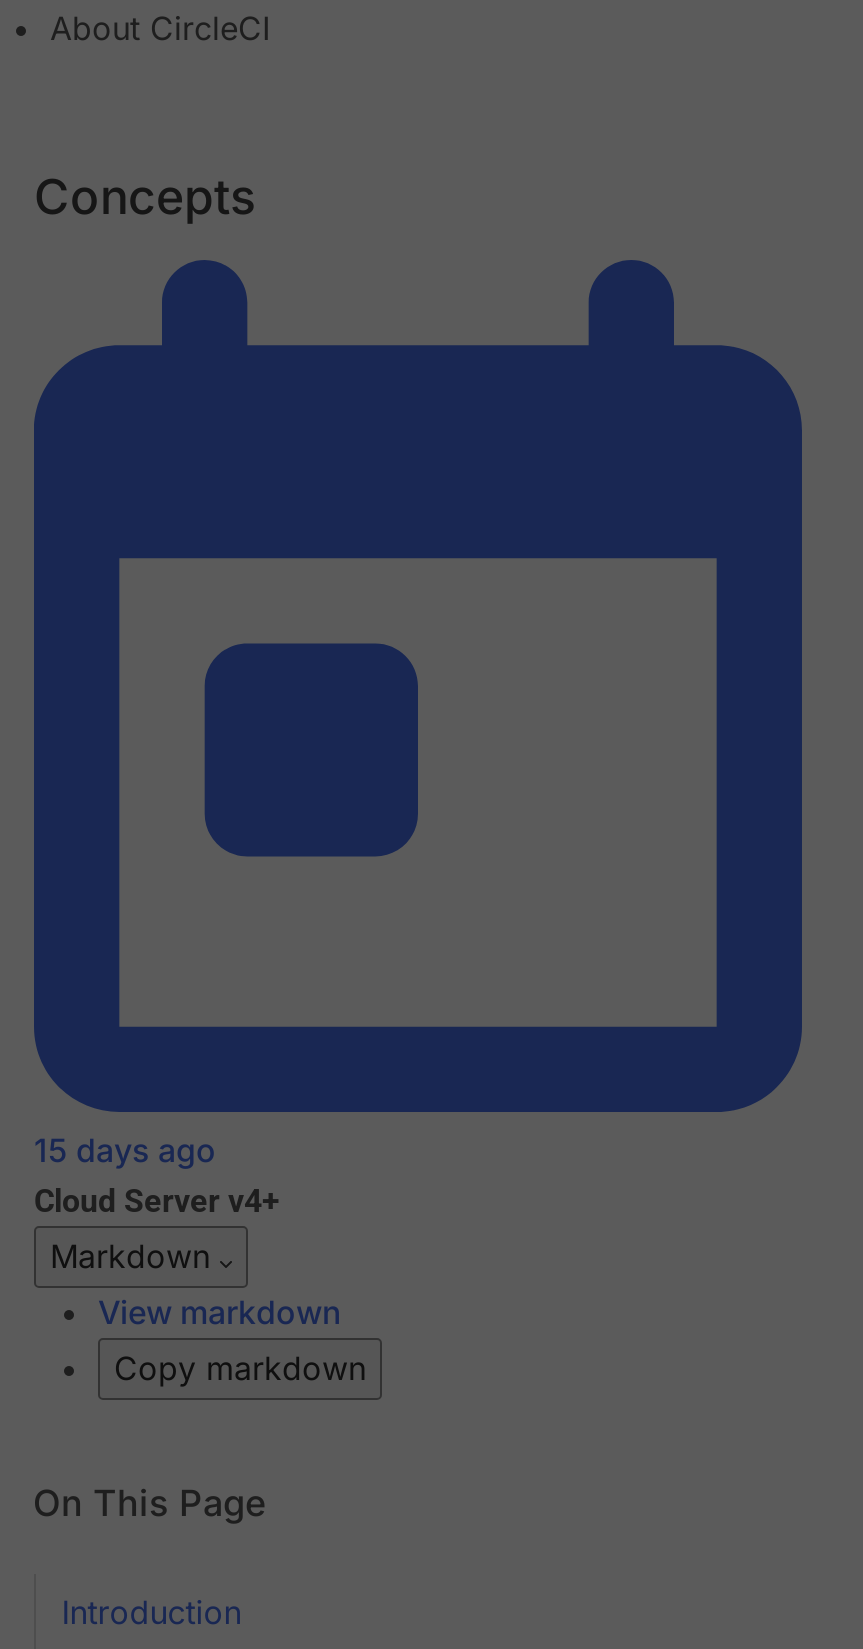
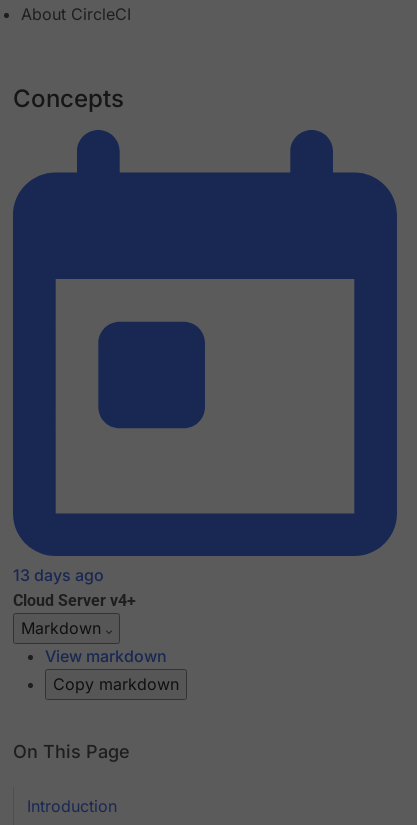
- 15 days ago
+ 13 days ago
